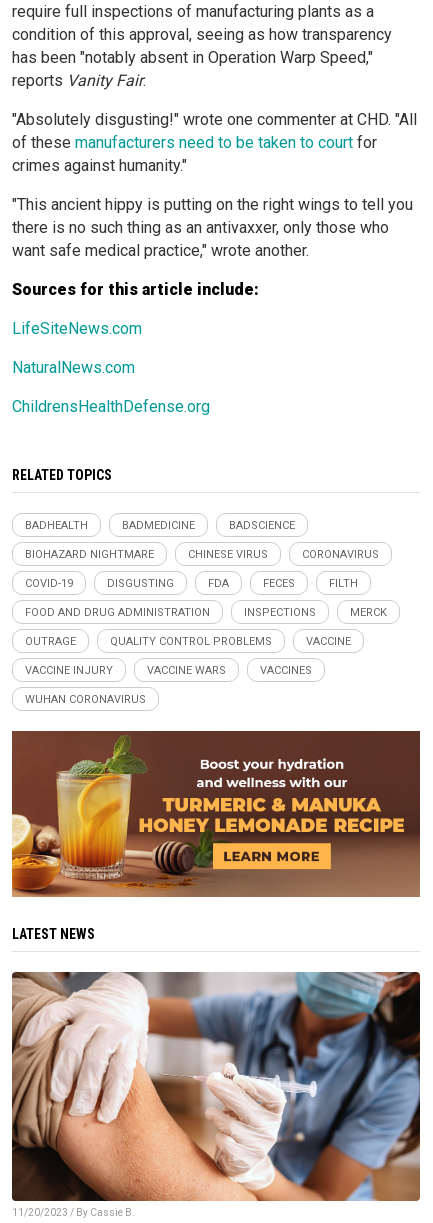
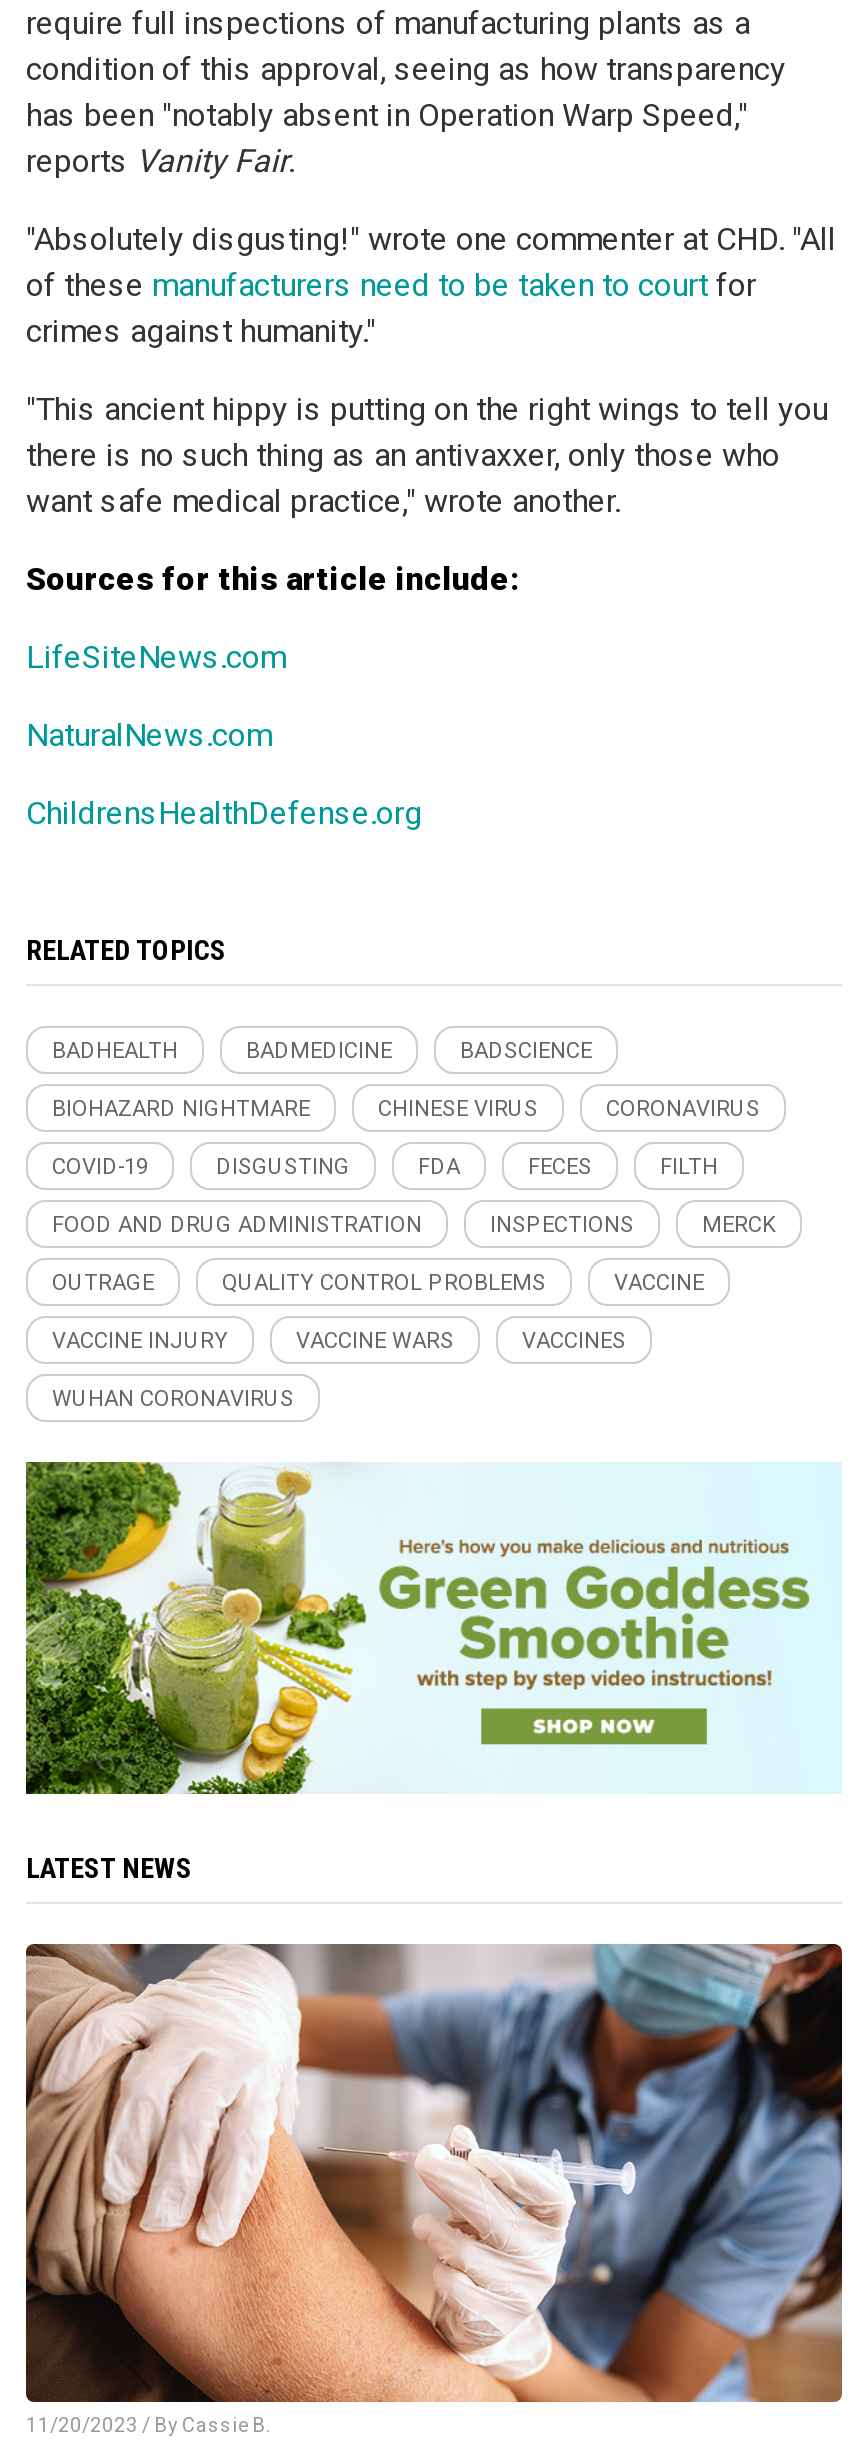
- [image]
+ [image]
